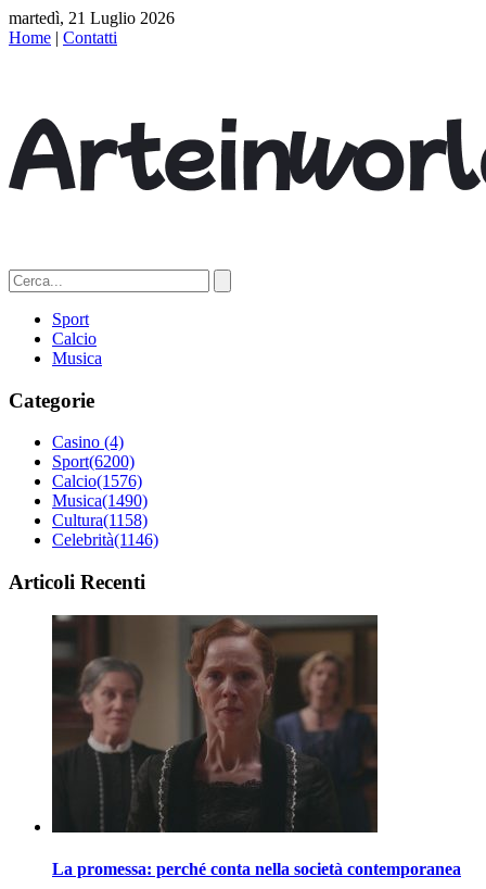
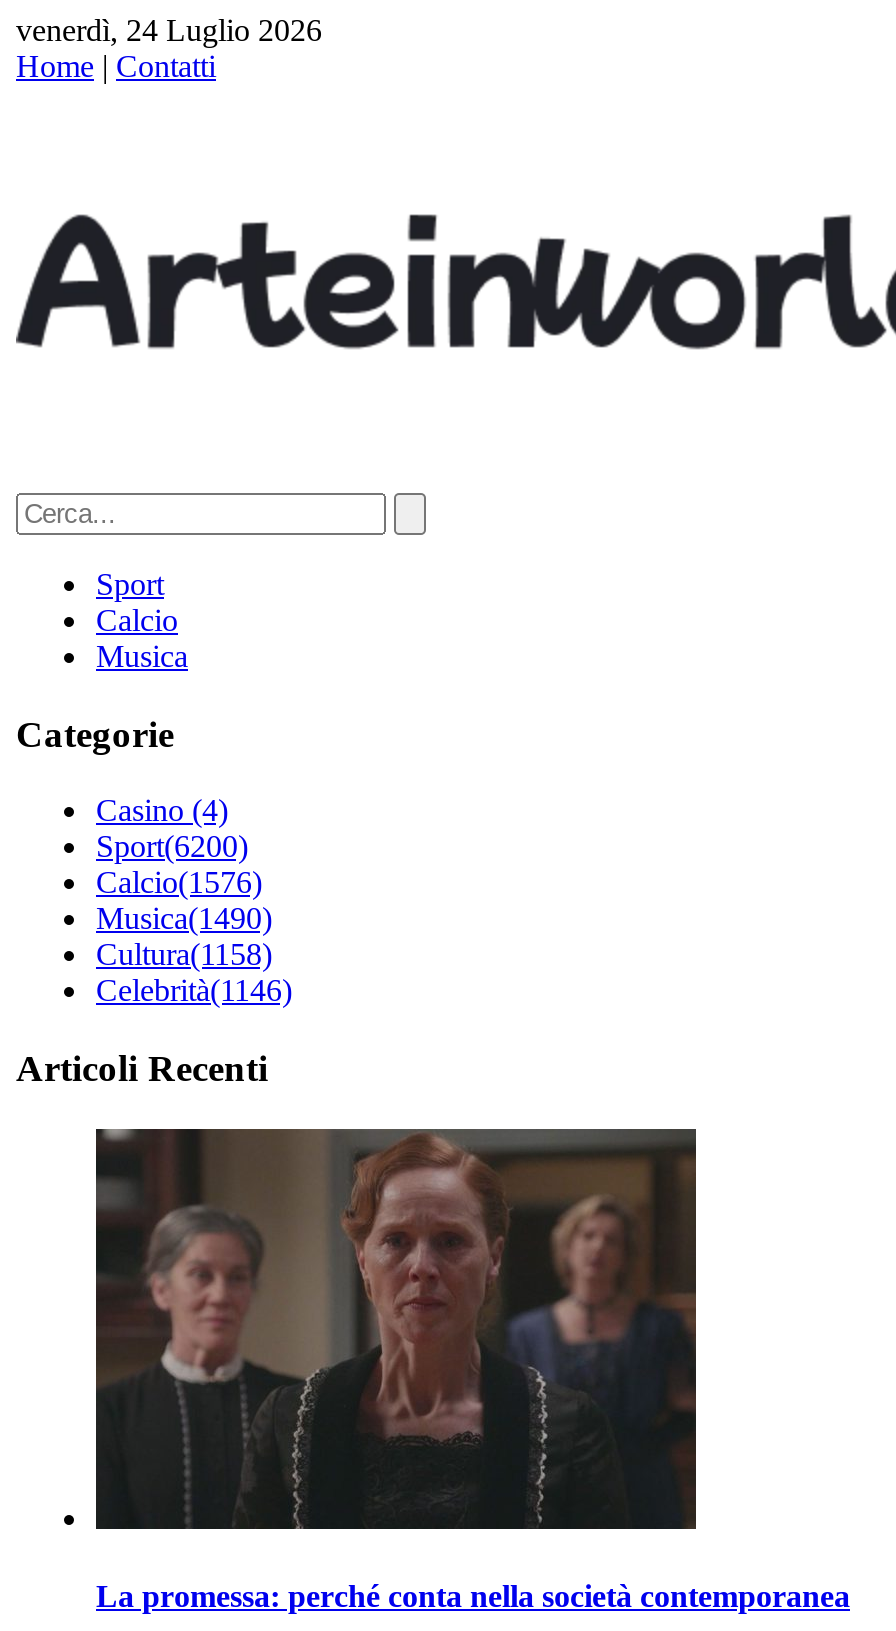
- martedì, 21 Luglio 2026
+ venerdì, 24 Luglio 2026
